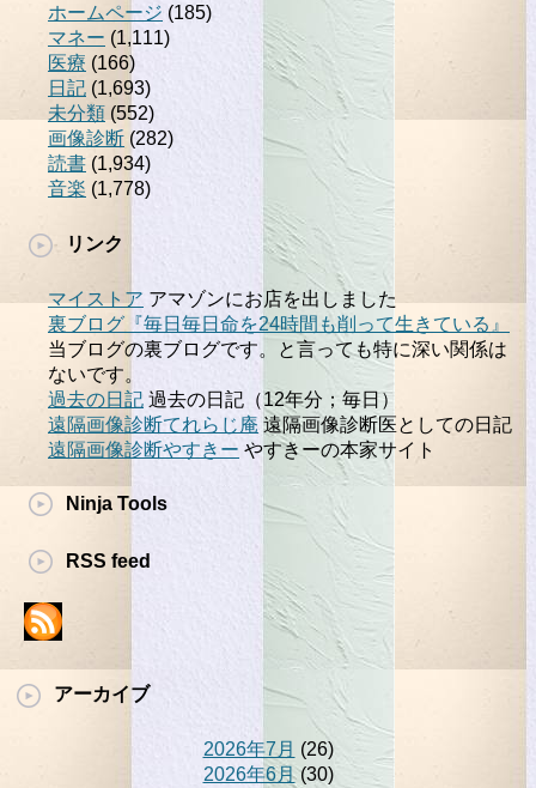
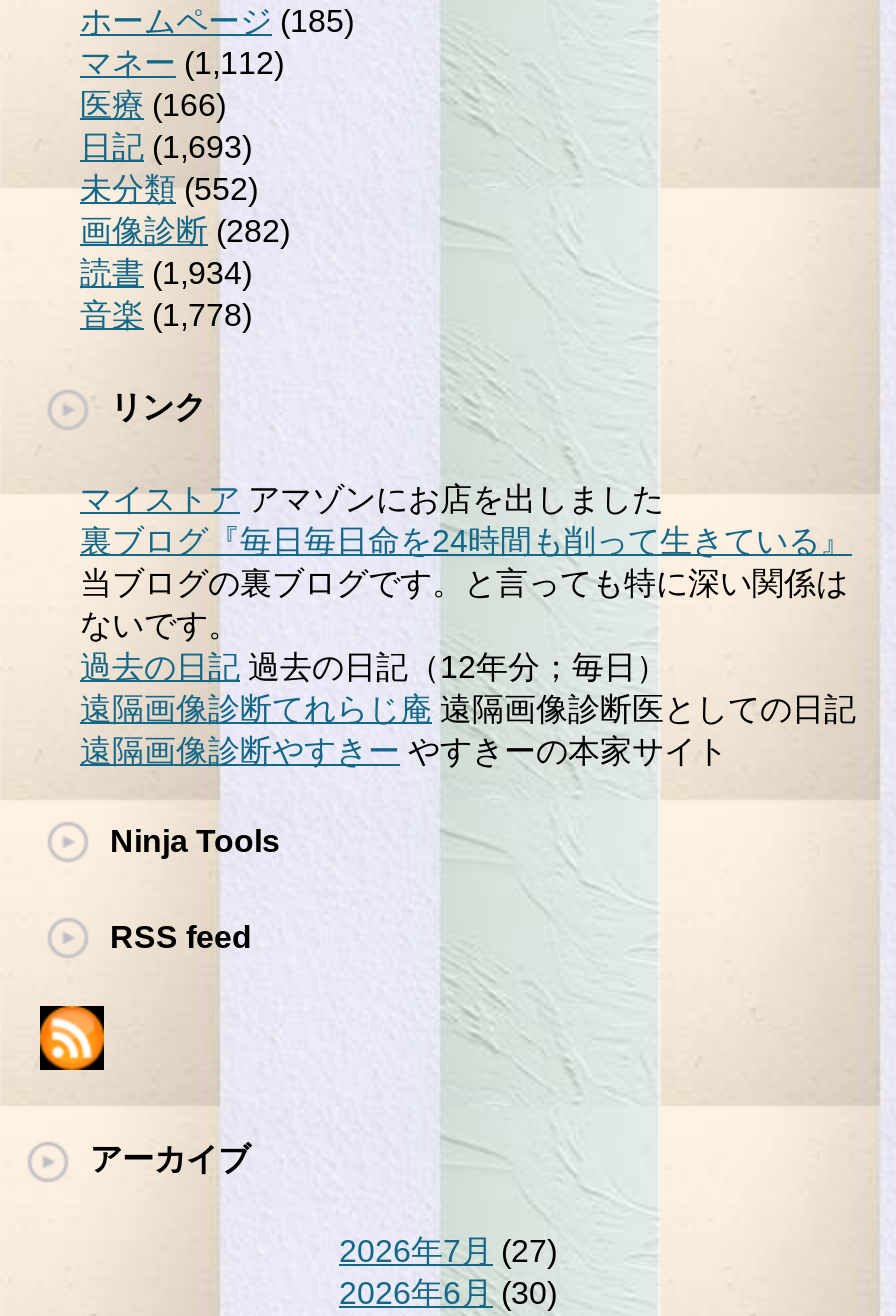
- マネー(1,111)
+ マネー(1,112)

- 2026年7月(26)
+ 2026年7月(27)
